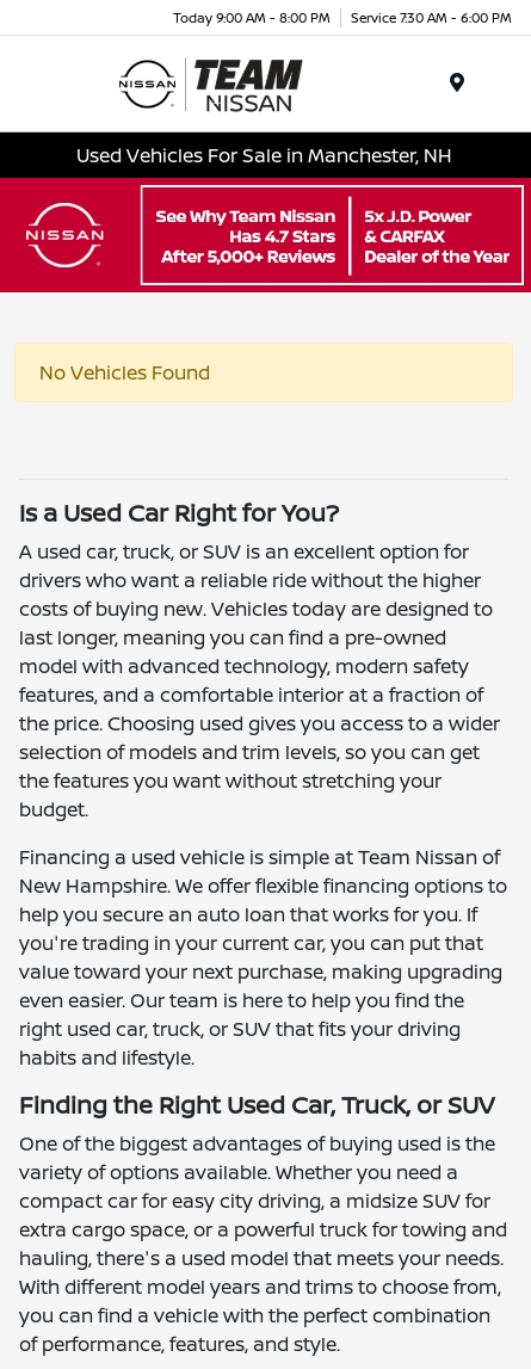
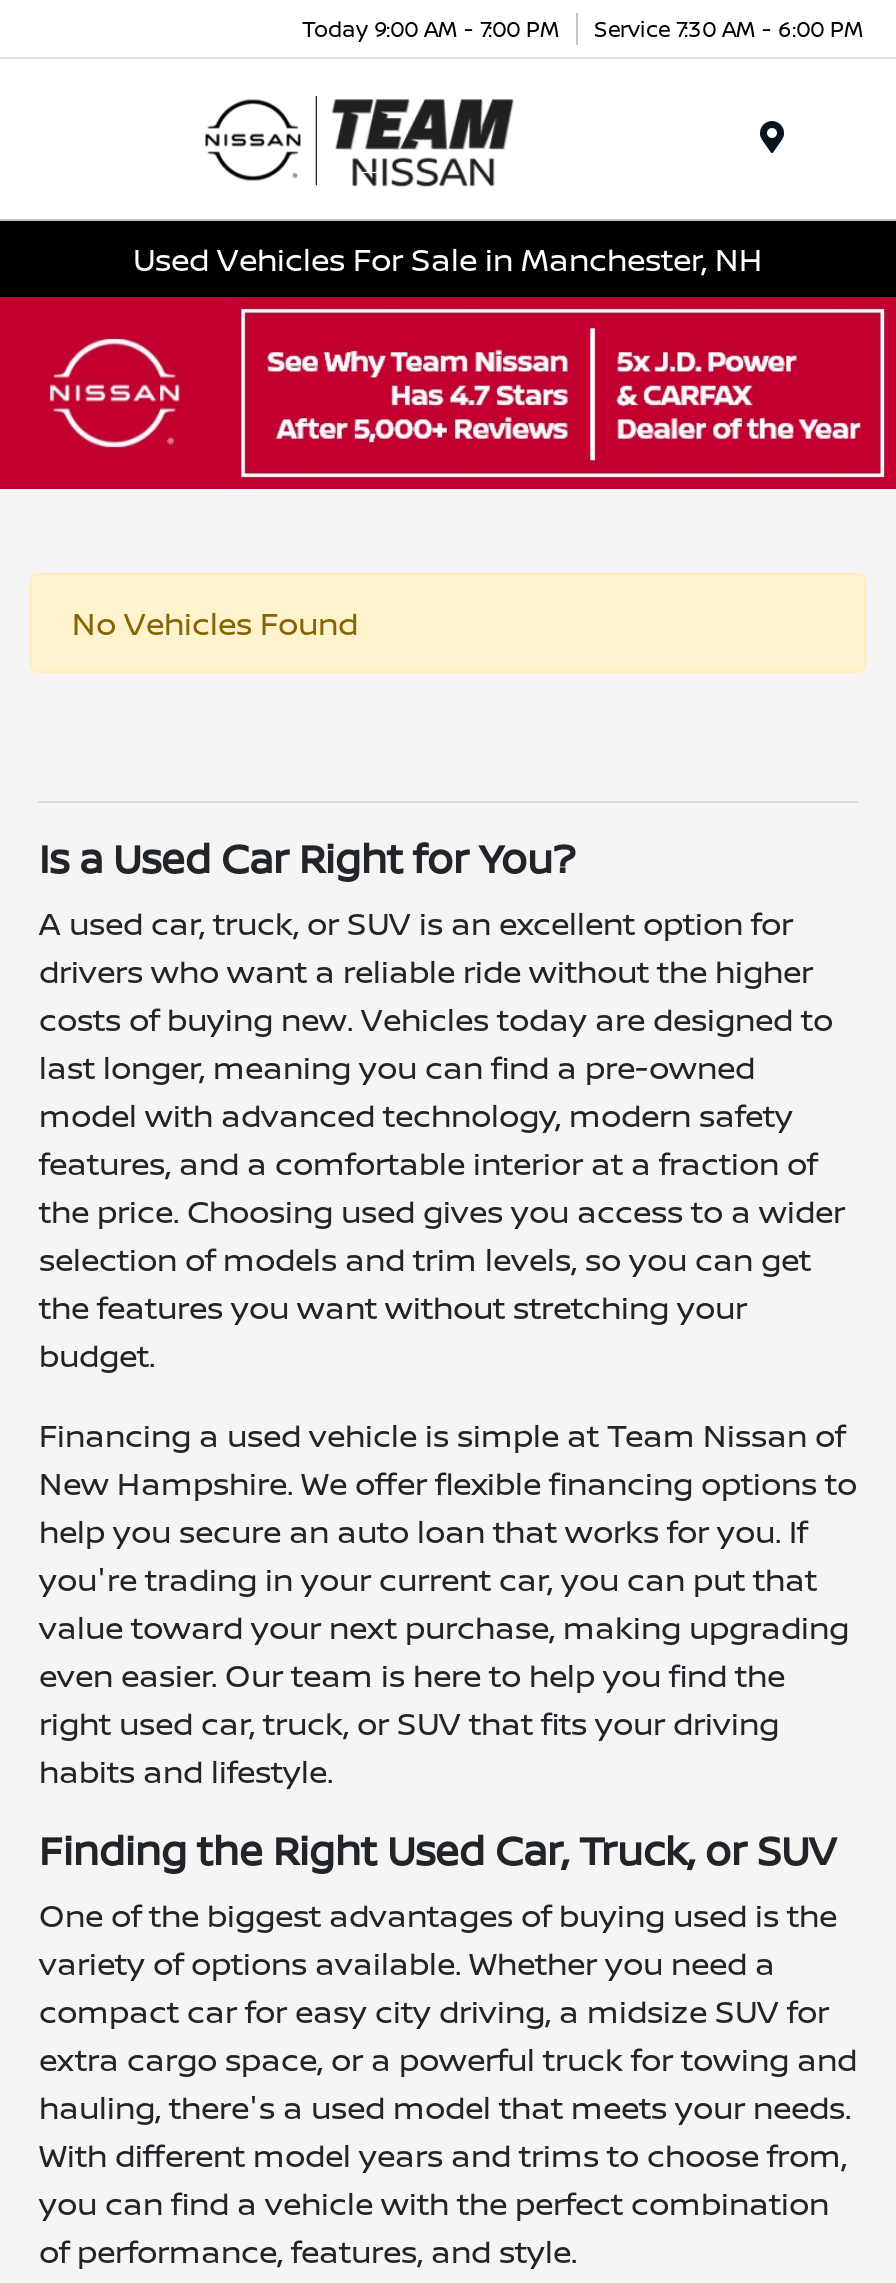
- Today 9:00 AM - 8:00 PM Service 7:30 AM - 6:00 PM
+ Today 9:00 AM - 7:00 PM Service 7:30 AM - 6:00 PM
